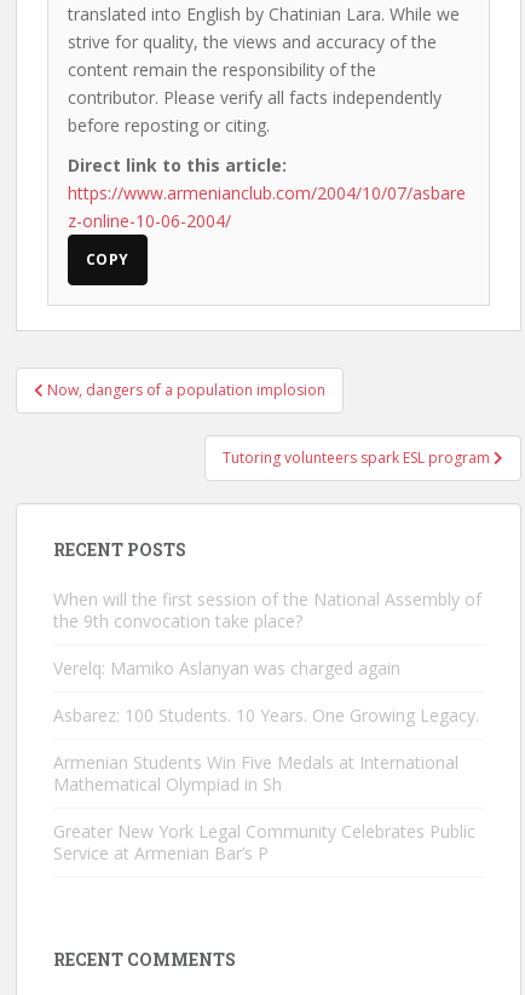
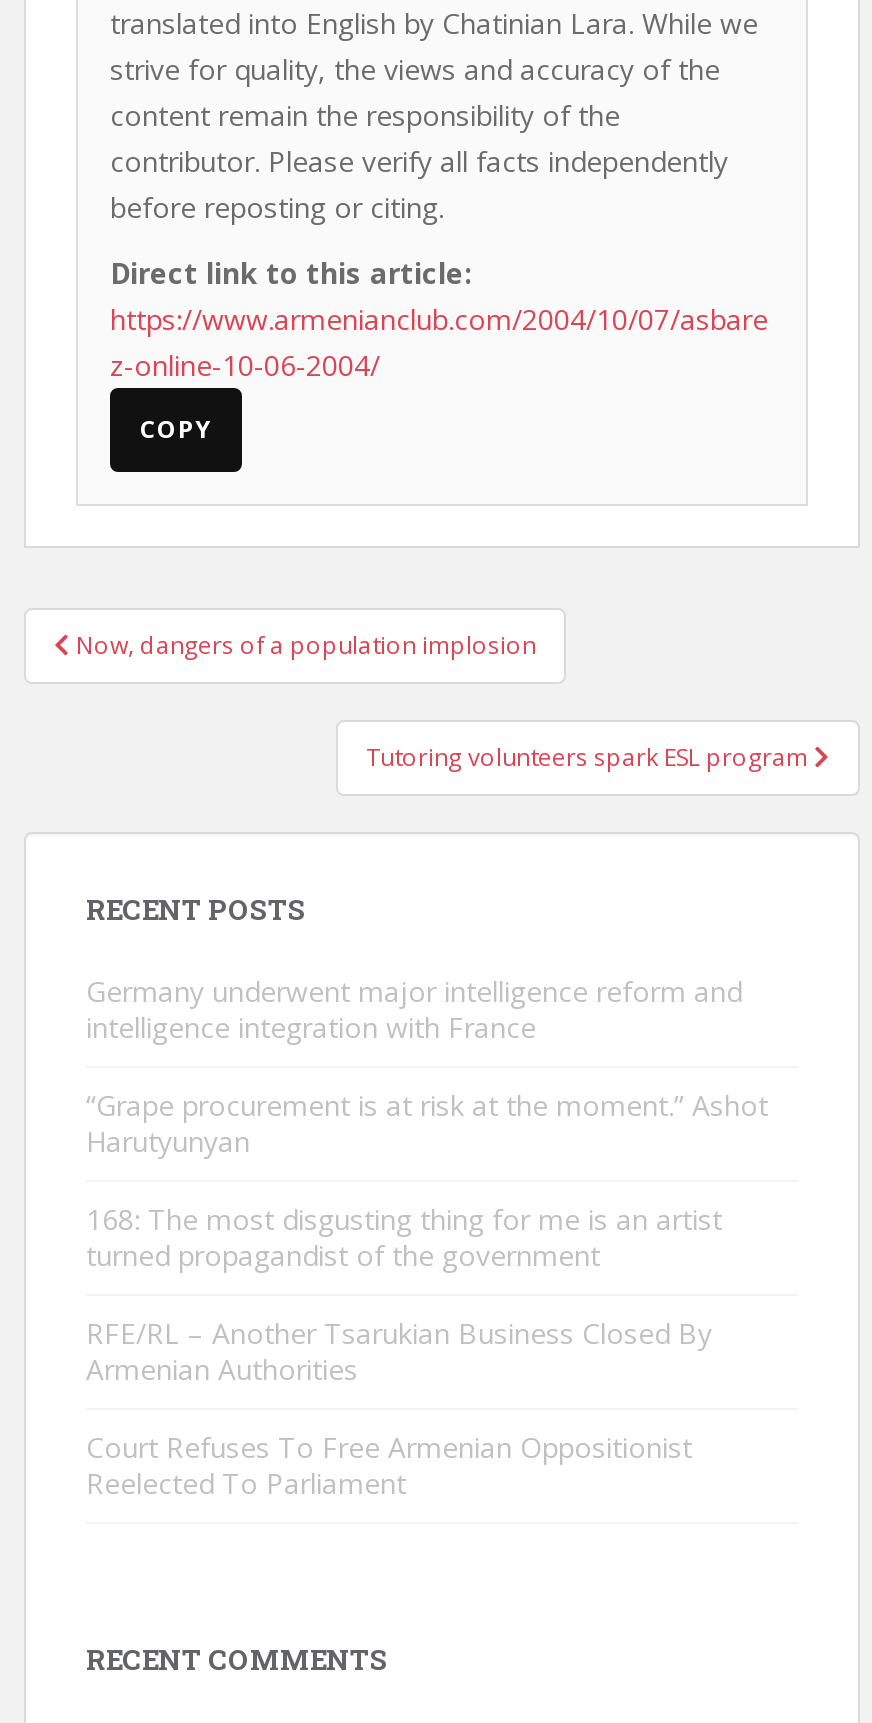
- When will the first session of the National Assembly of
- the 9th convocation take place?
+ Germany underwent major intelligence reform and
+ intelligence integration with France

- Verelq: Mamiko Aslanyan was charged again
+ “Grape procurement is at risk at the moment.” Ashot
+ Harutyunyan

- Asbarez: 100 Students. 10 Years. One Growing Legacy.
+ 168: The most disgusting thing for me is an artist
+ turned propagandist of the government

- Armenian Students Win Five Medals at International
- Mathematical Olympiad in Sh
+ RFE/RL – Another Tsarukian Business Closed By
+ Armenian Authorities

- Greater New York Legal Community Celebrates Public
- Service at Armenian Bar’s P
+ Court Refuses To Free Armenian Oppositionist
+ Reelected To Parliament
